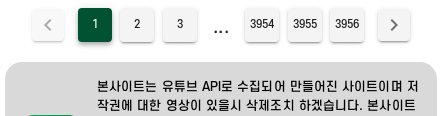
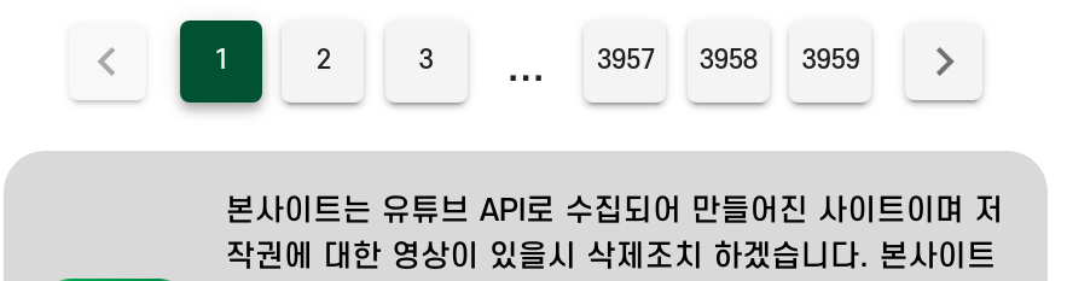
- 3954
+ 3957

- 3955
+ 3958

- 3956
+ 3959
